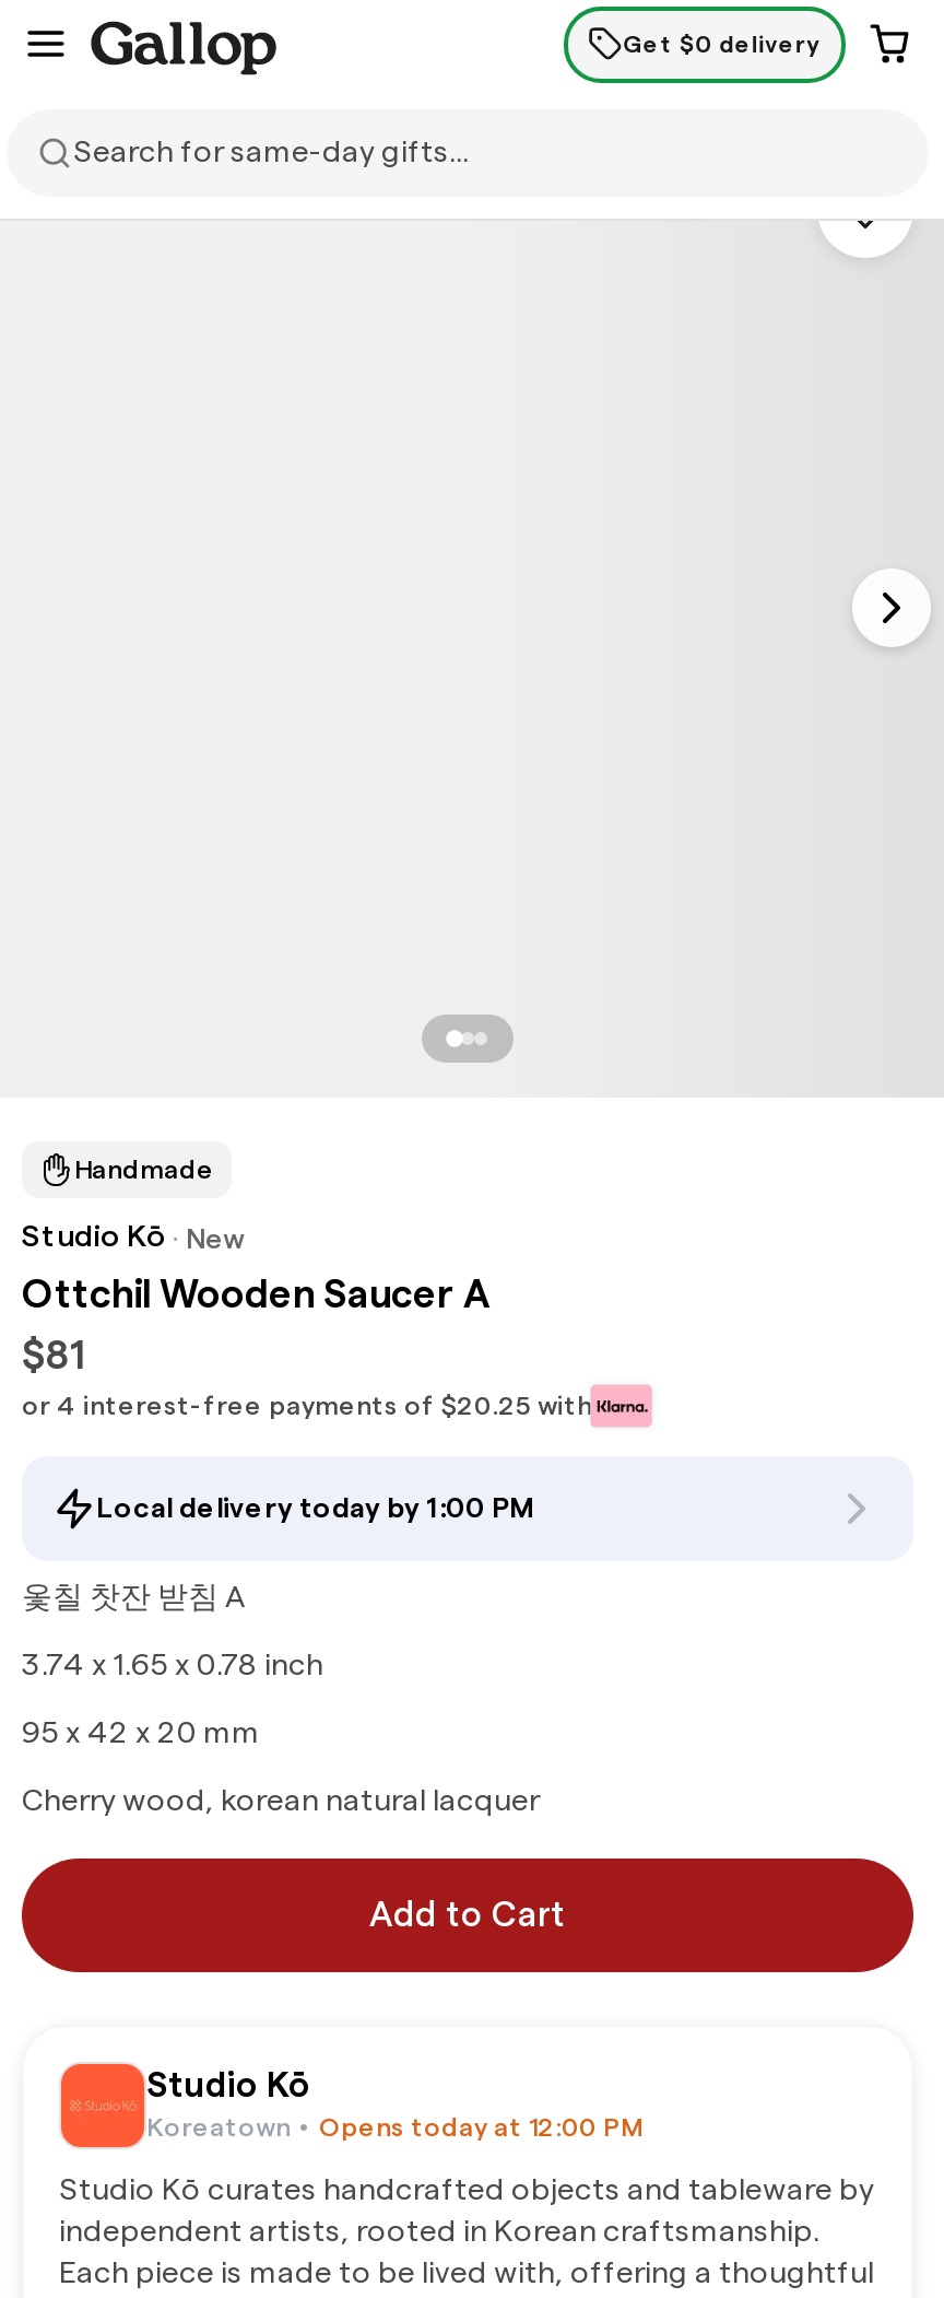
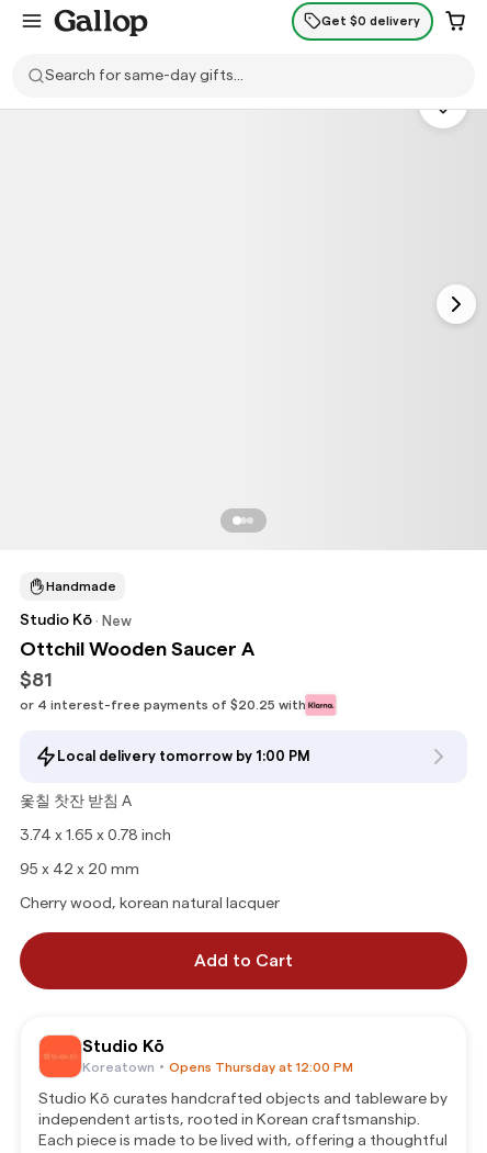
- Local delivery today by 1:00 PM
+ Local delivery tomorrow by 1:00 PM

- Koreatown • Opens today at 12:00 PM
+ Koreatown • Opens Thursday at 12:00 PM
